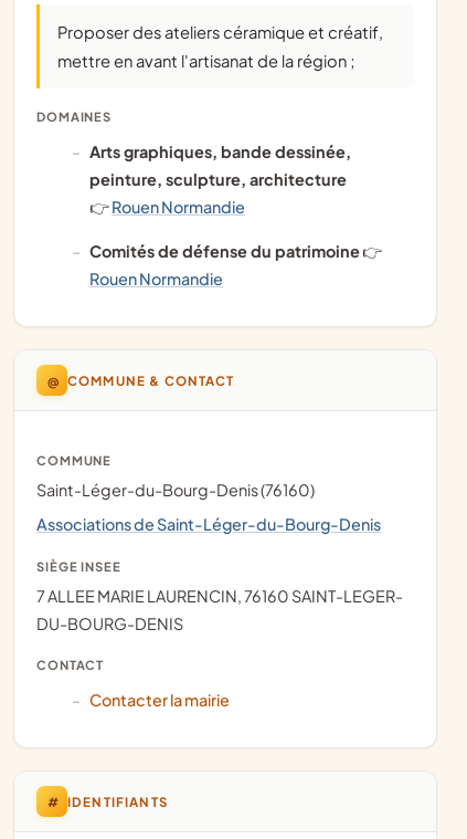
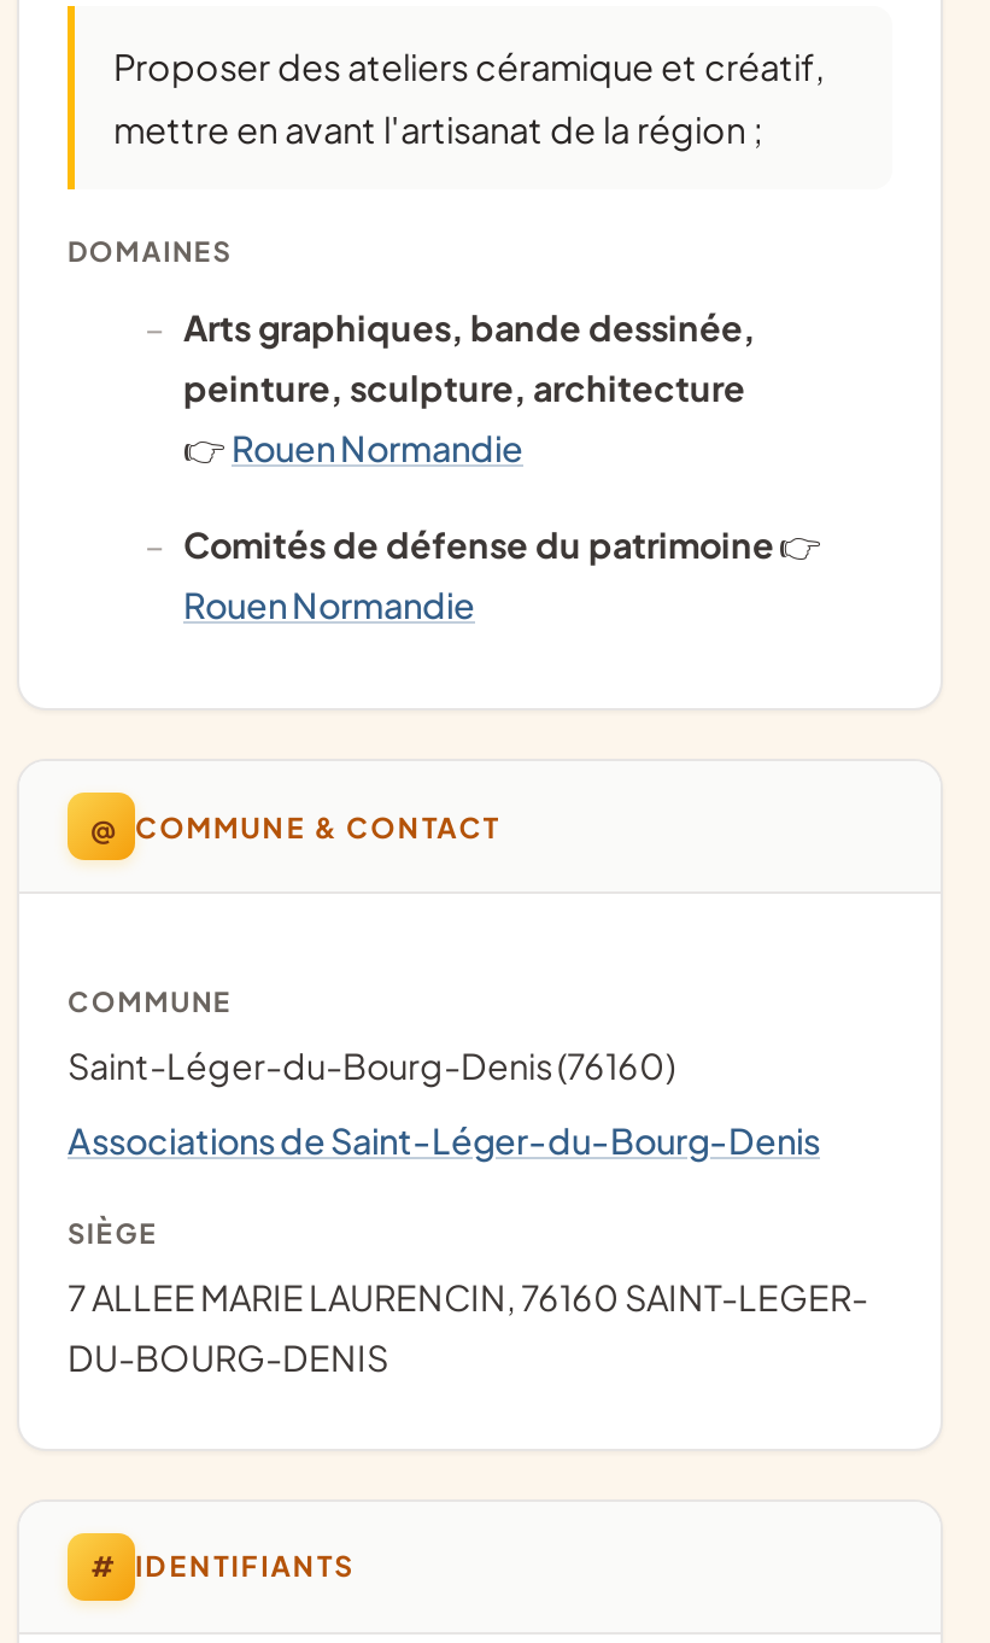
- SIÈGE INSEE
+ SIÈGE

- CONTACT
- Contacter la mairie
